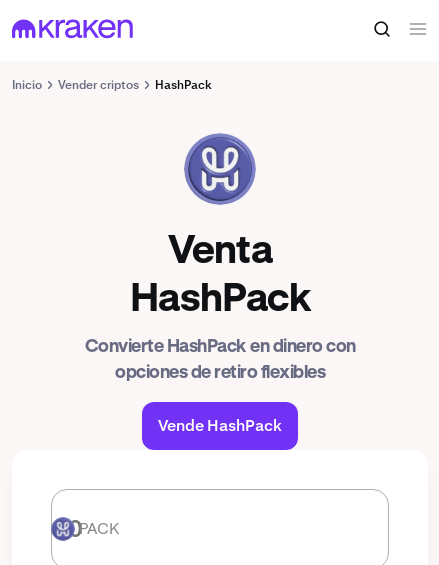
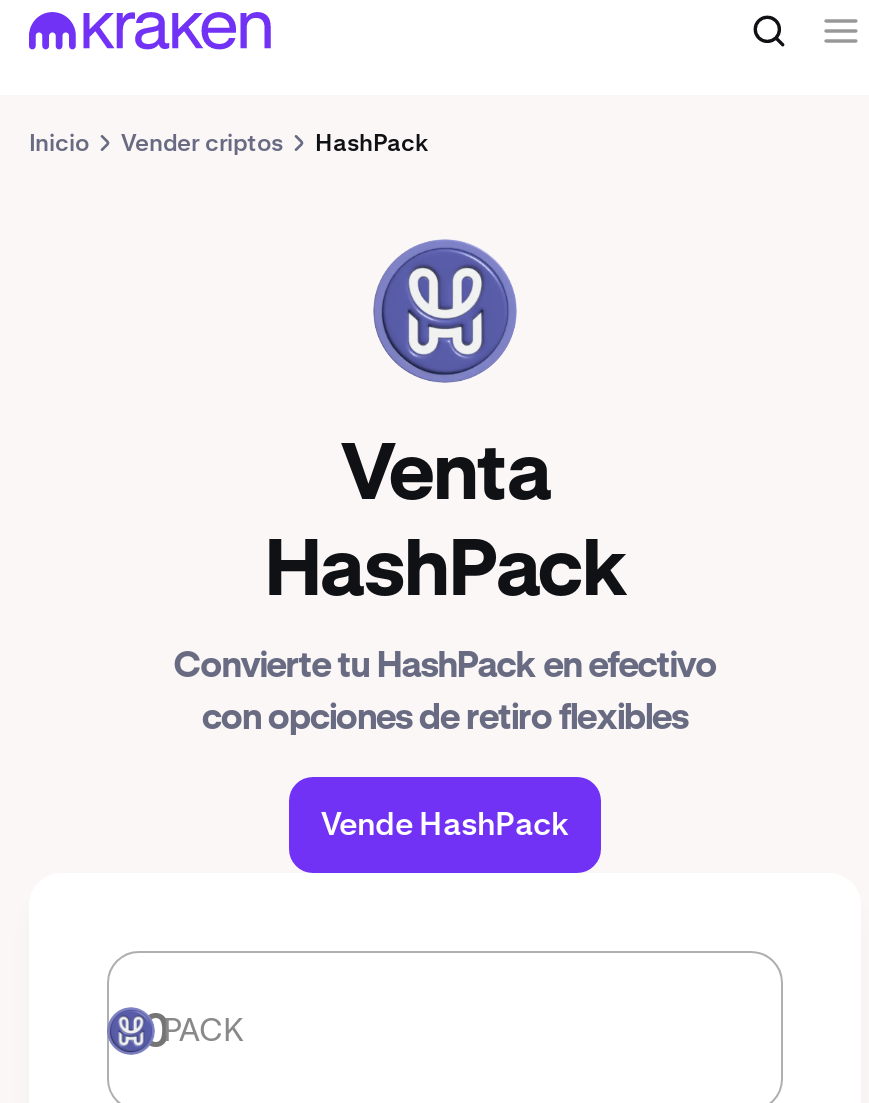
- Convierte HashPack en dinero con
- opciones de retiro flexibles
+ Convierte tu HashPack en efectivo
+ con opciones de retiro flexibles
